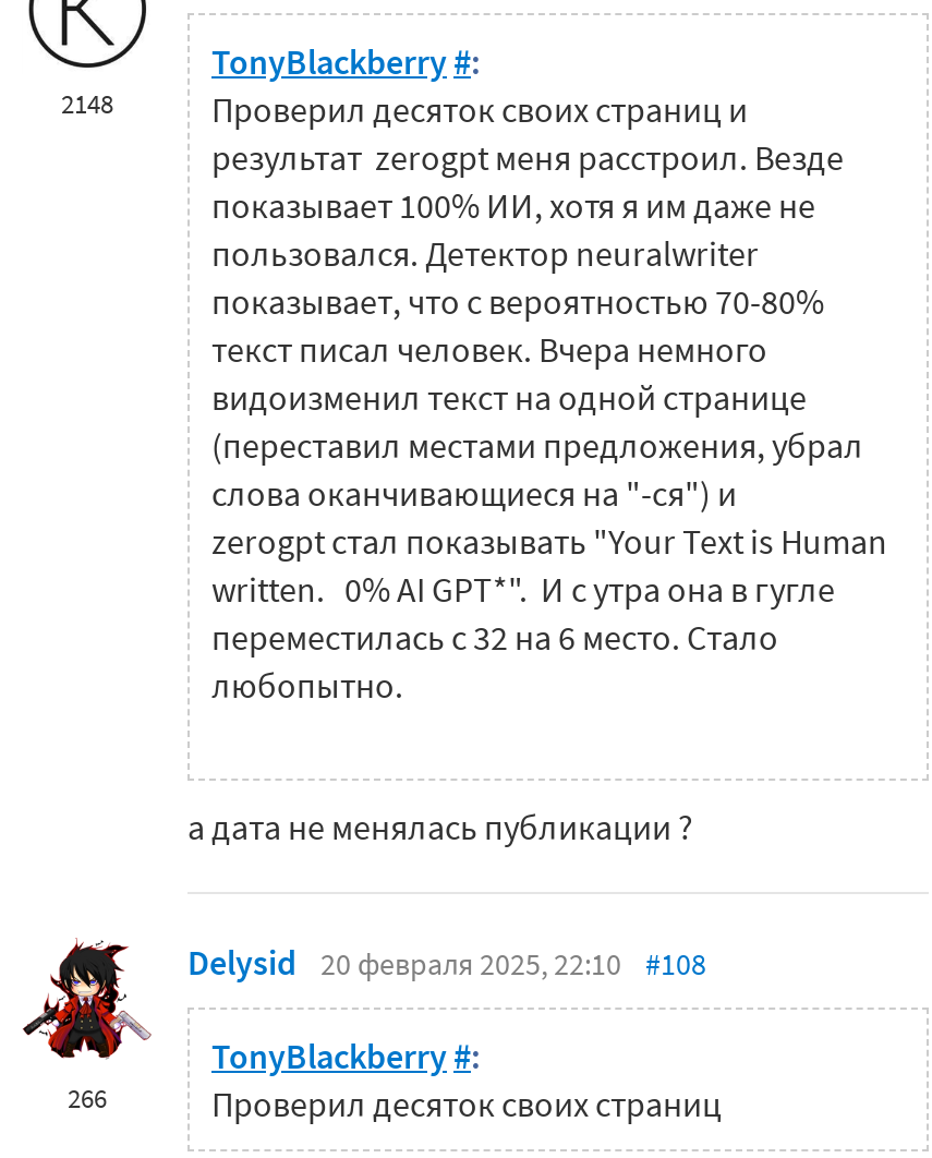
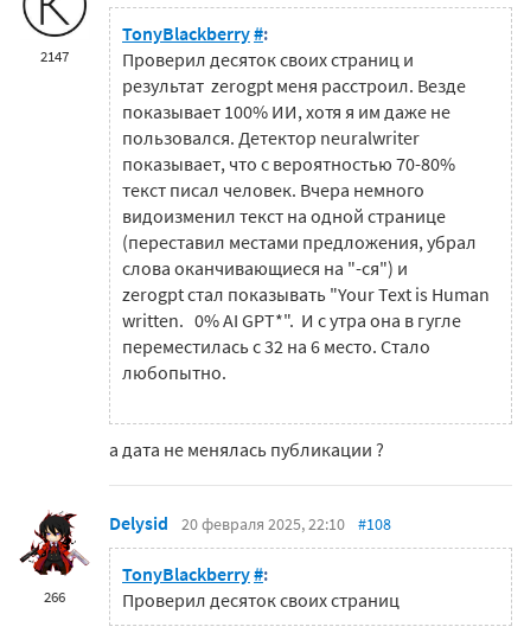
- 2148
+ 2147
